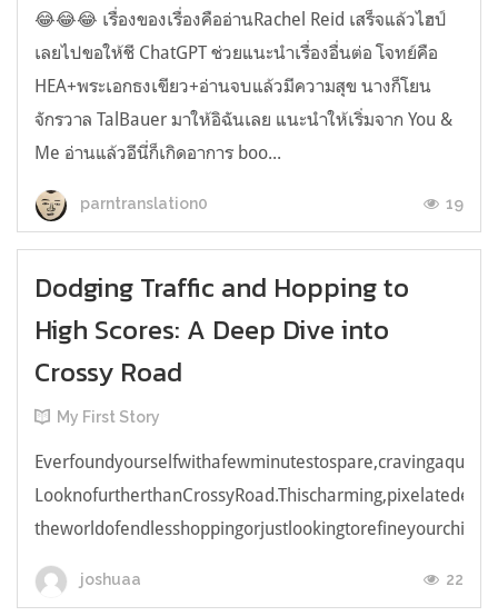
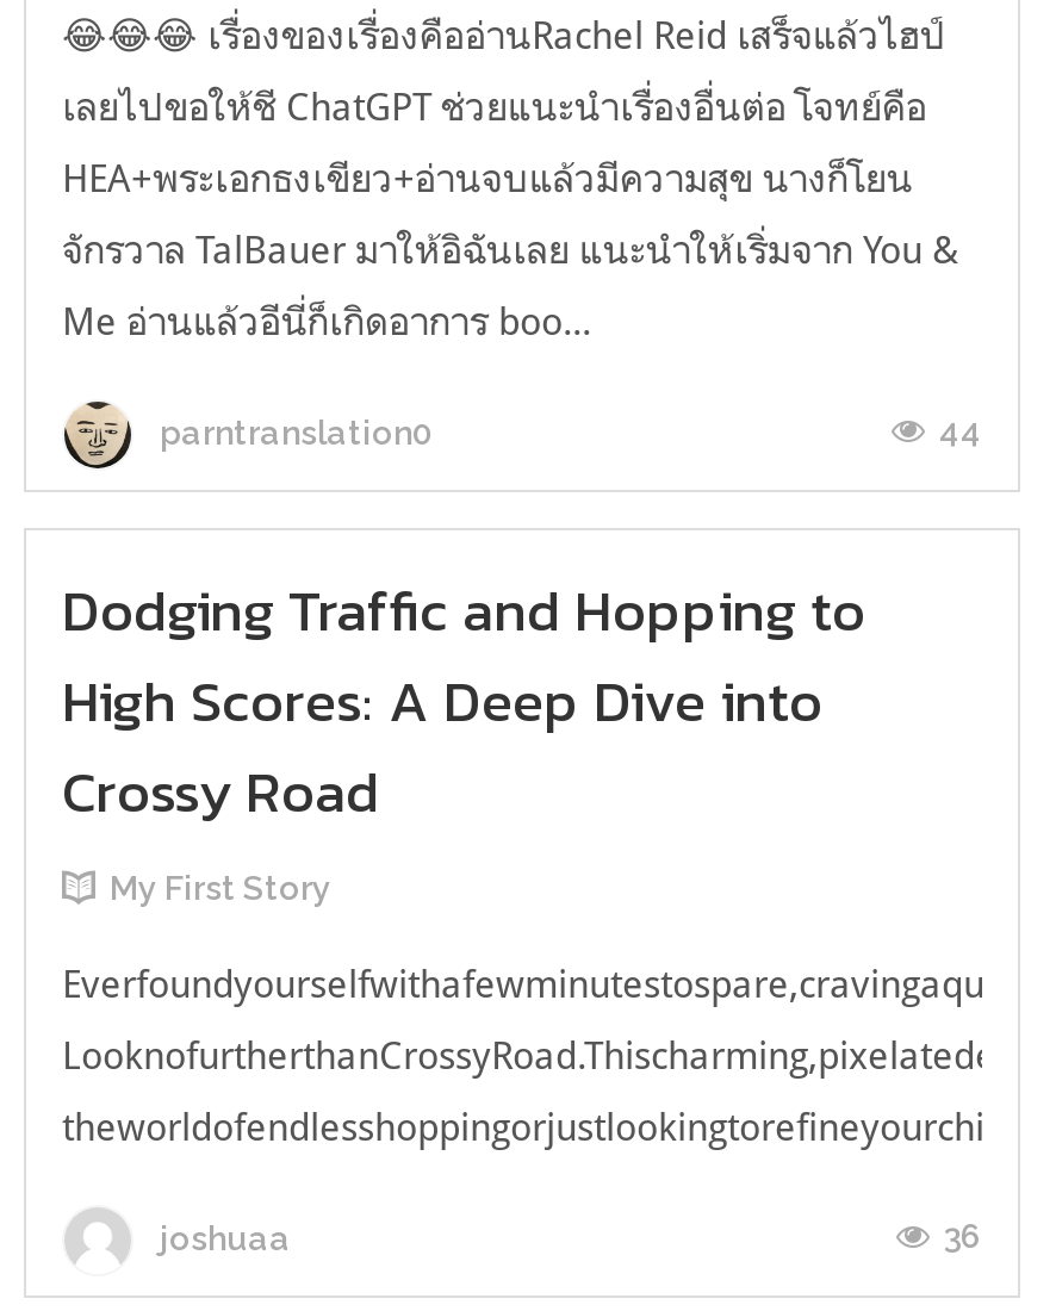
- 19
+ 44

- 22
+ 36
